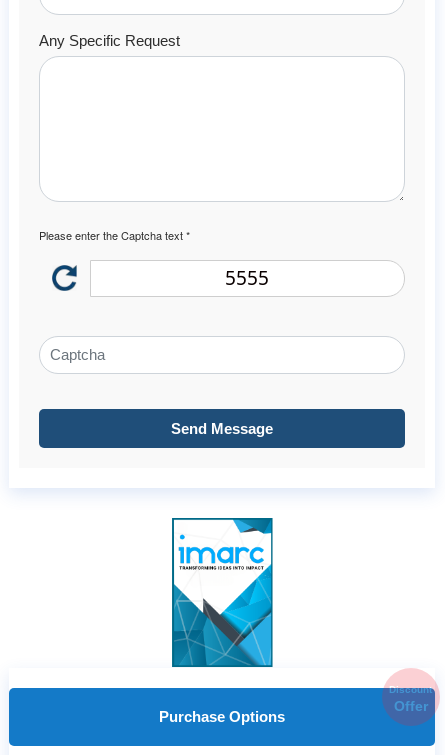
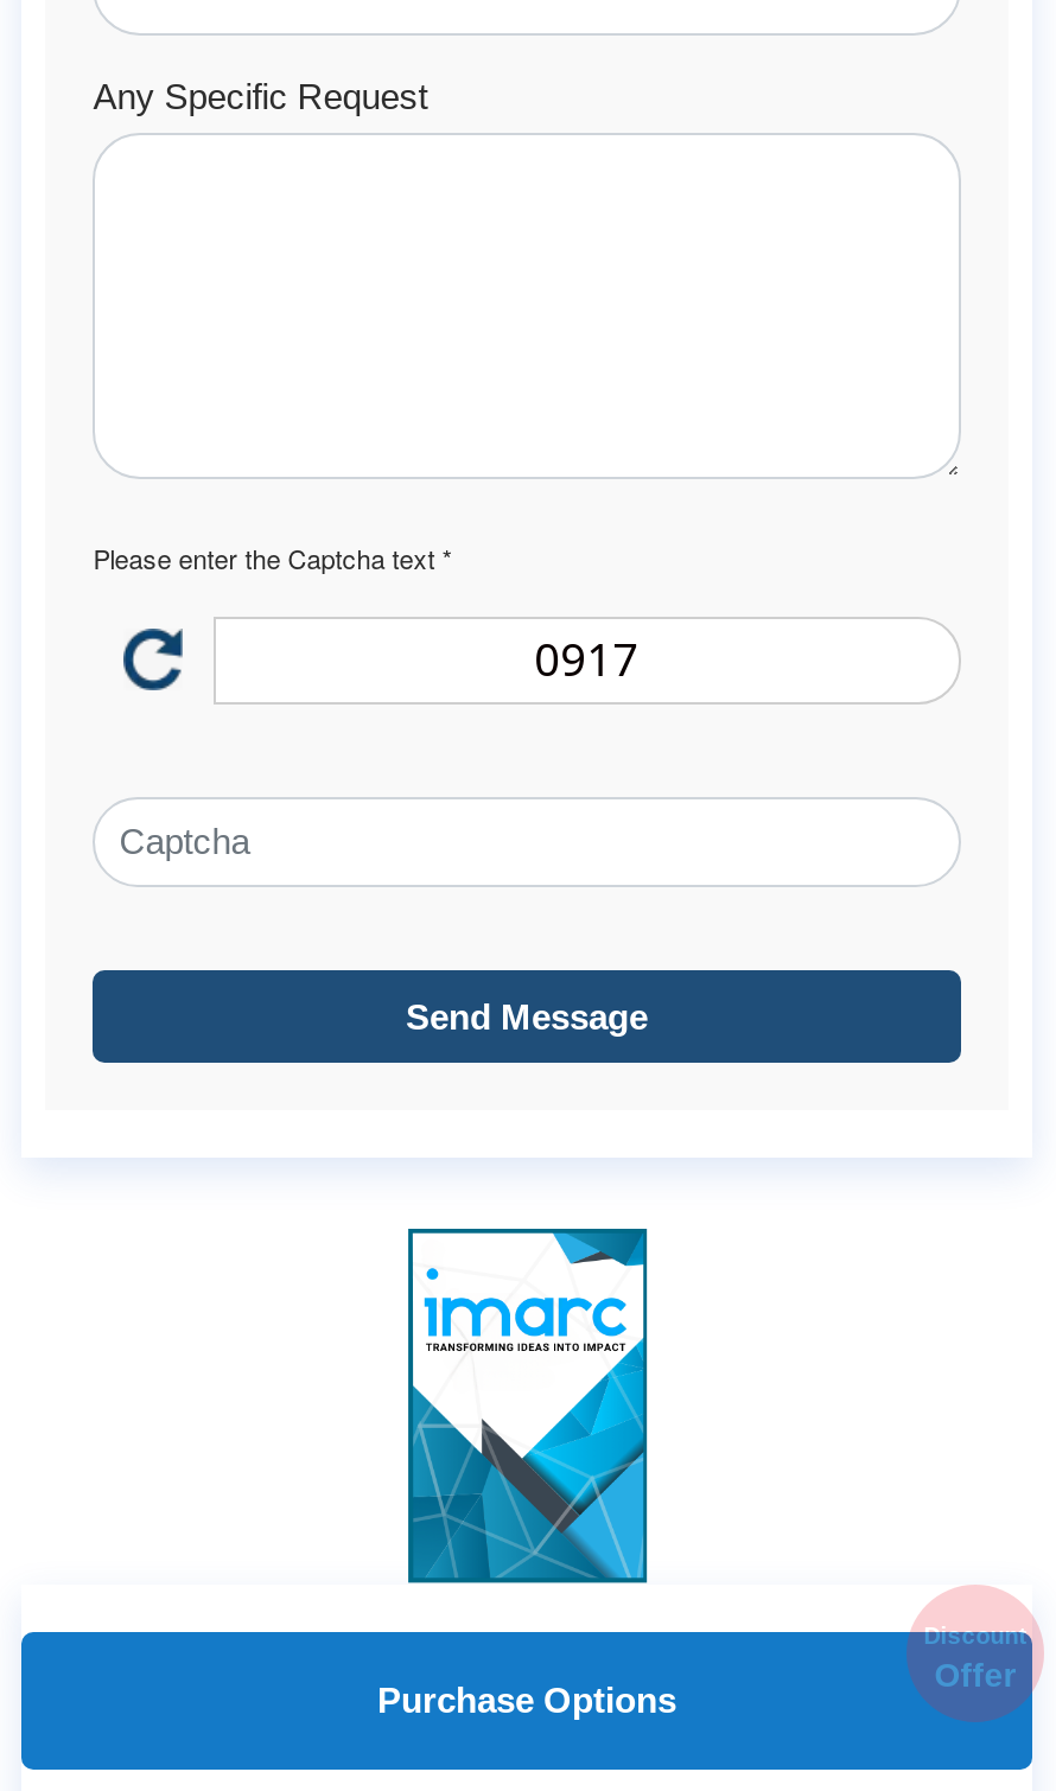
- 5555
+ 0917
